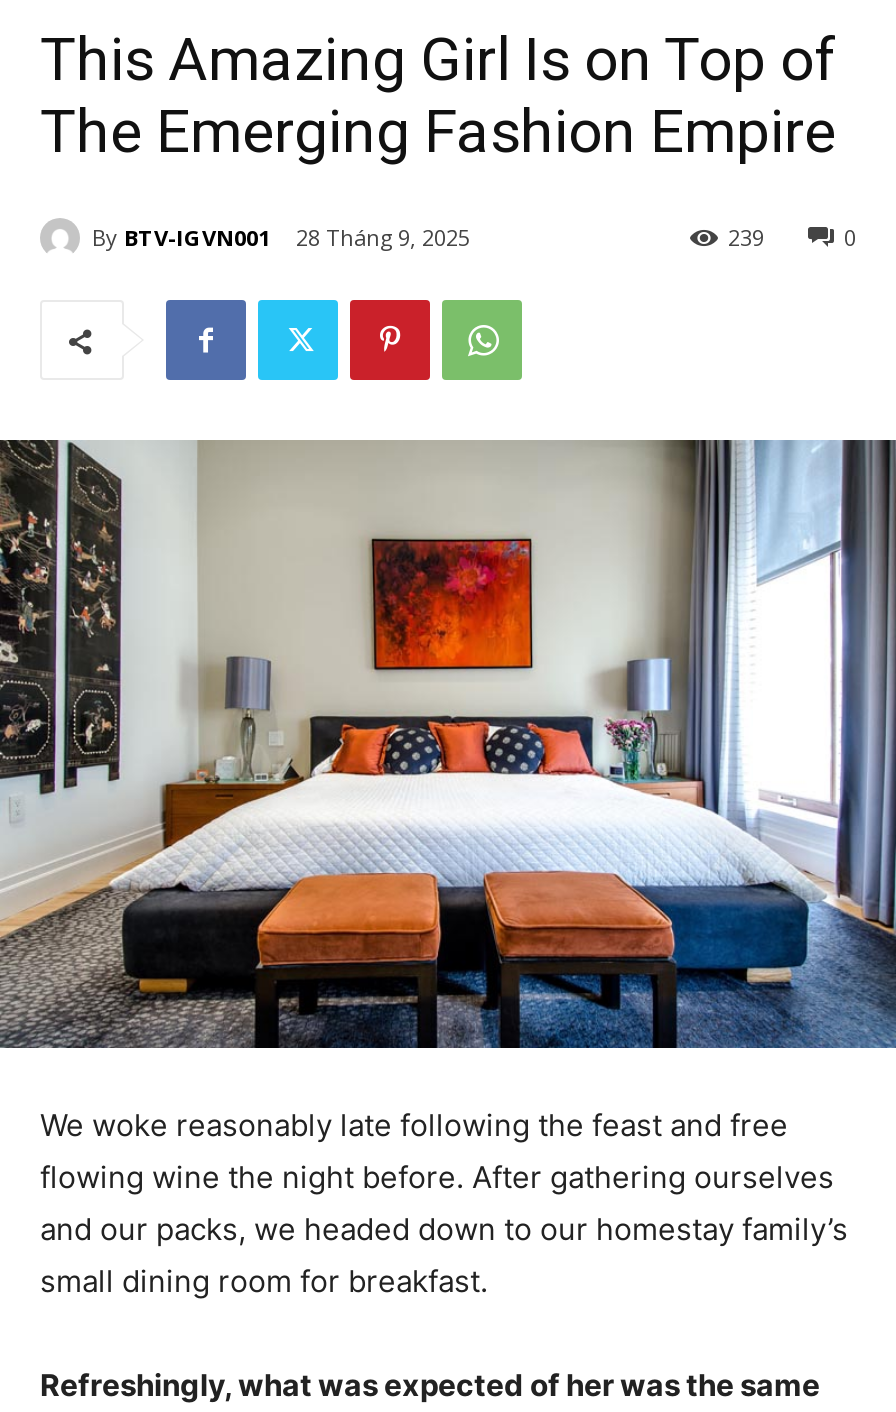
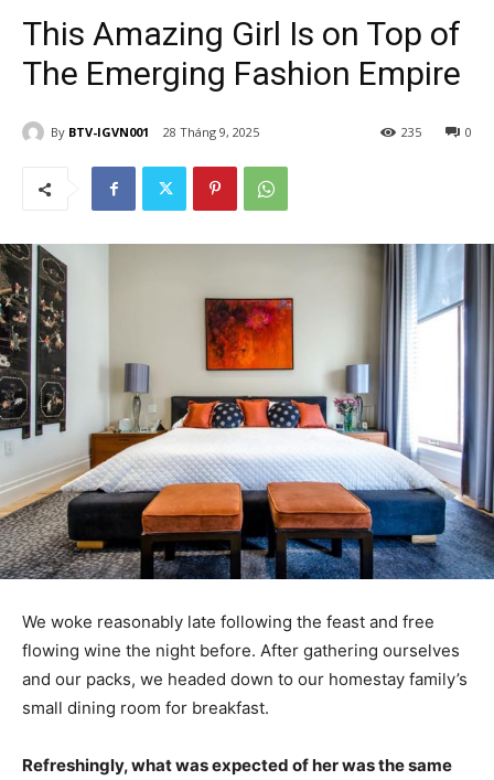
- 239
+ 235
